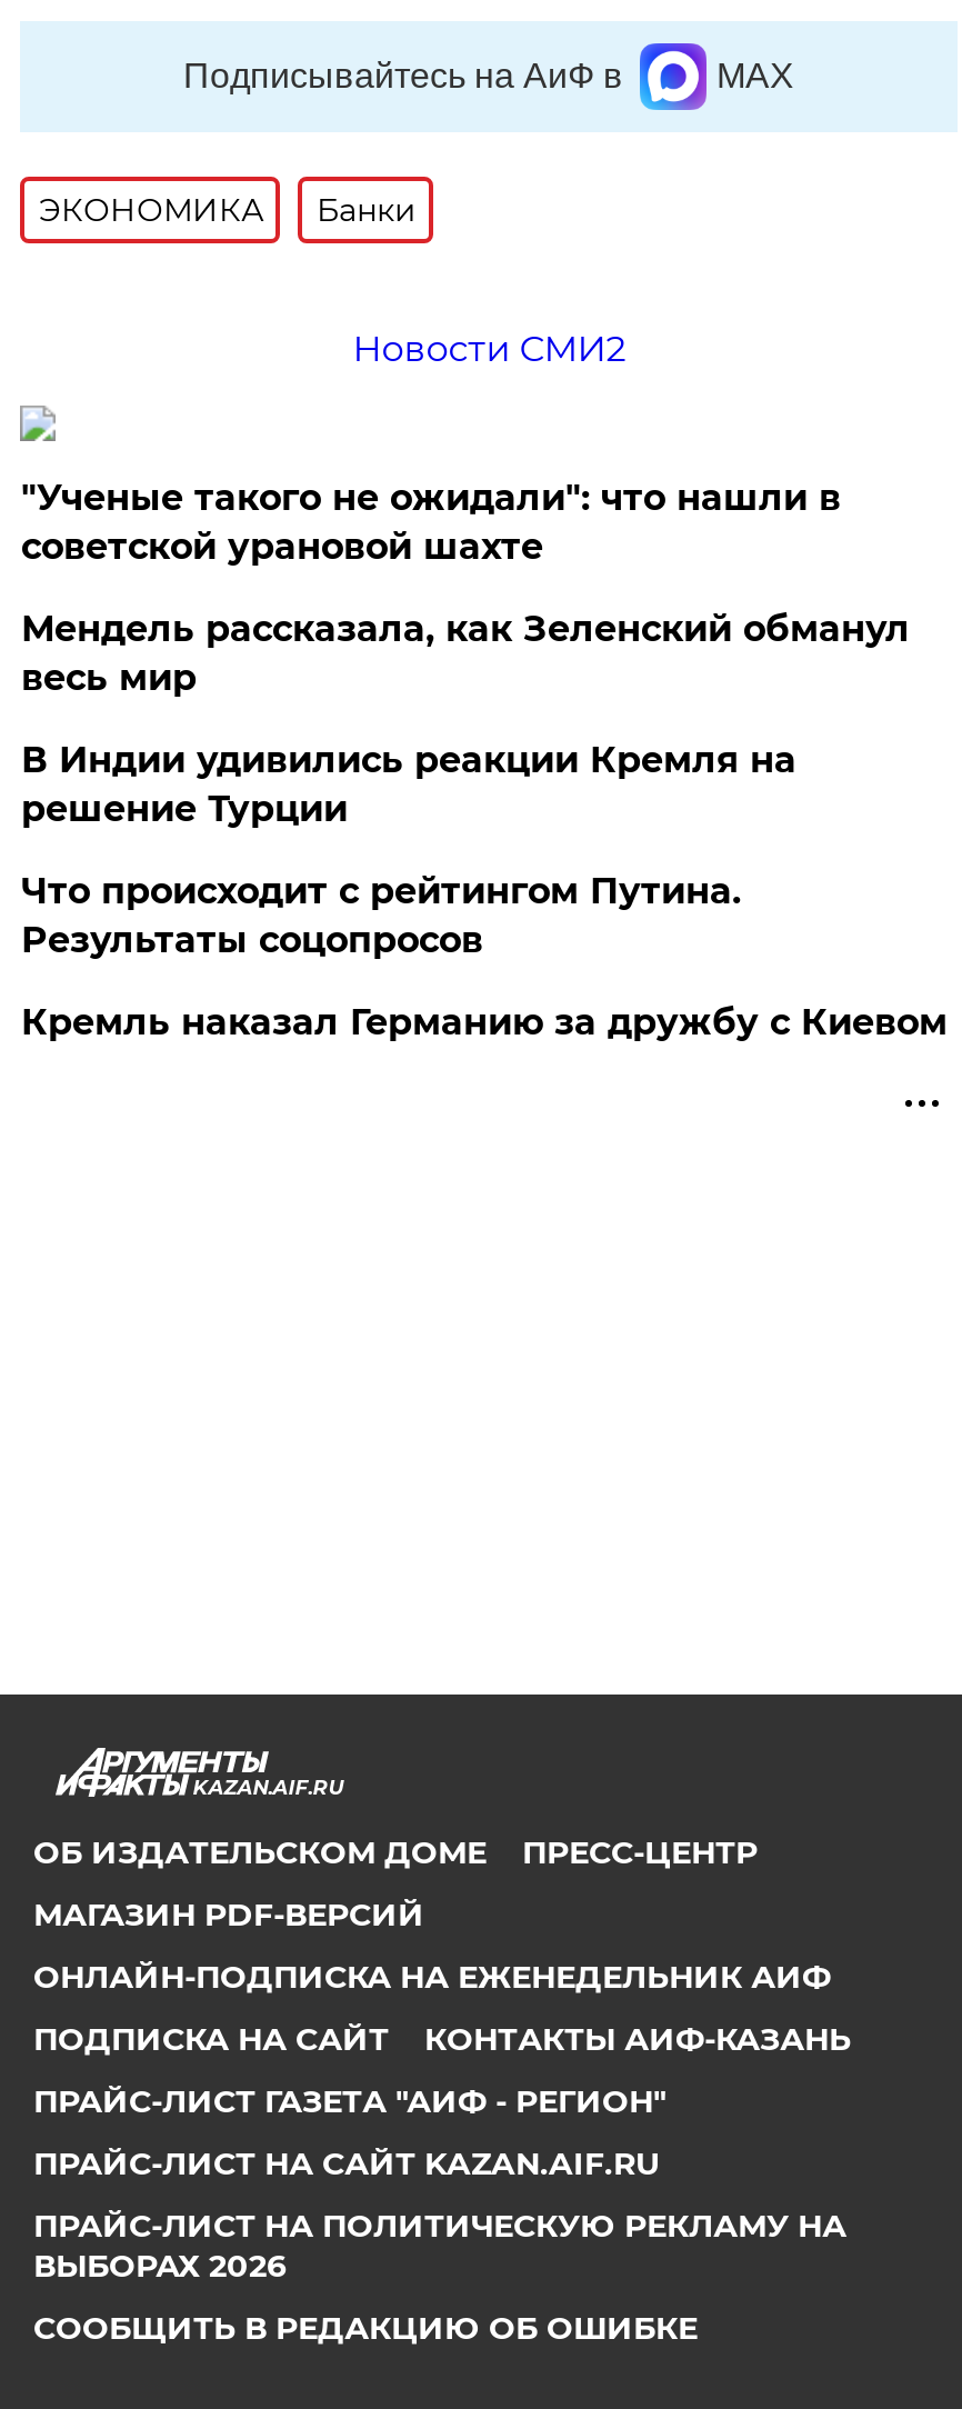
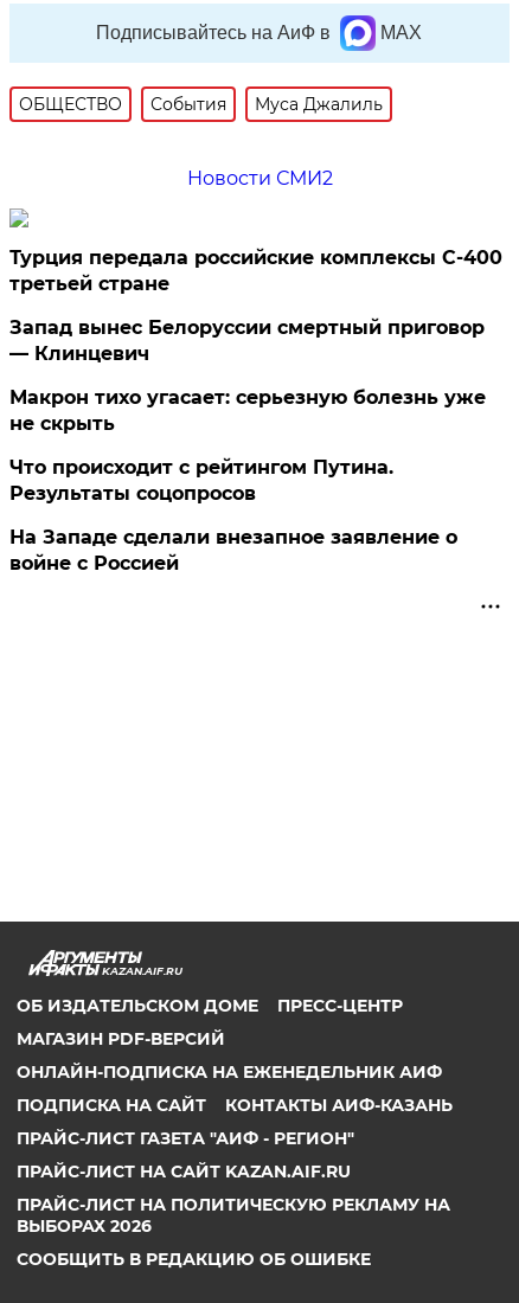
- ЭКОНОМИКА
- Банки
+ ОБЩЕСТВО
+ События
+ Муса Джалиль

- "Ученые такого не ожидали": что нашли в
- советской урановой шахте
+ Турция передала российские комплексы С-400
+ третьей стране

- Мендель рассказала, как Зеленский обманул
- весь мир
+ Запад вынес Белоруссии смертный приговор
+ — Клинцевич

- В Индии удивились реакции Кремля на
- решение Турции
+ Макрон тихо угасает: серьезную болезнь уже
+ не скрыть

- Кремль наказал Германию за дружбу с Киевом
+ На Западе сделали внезапное заявление о
+ войне с Россией
